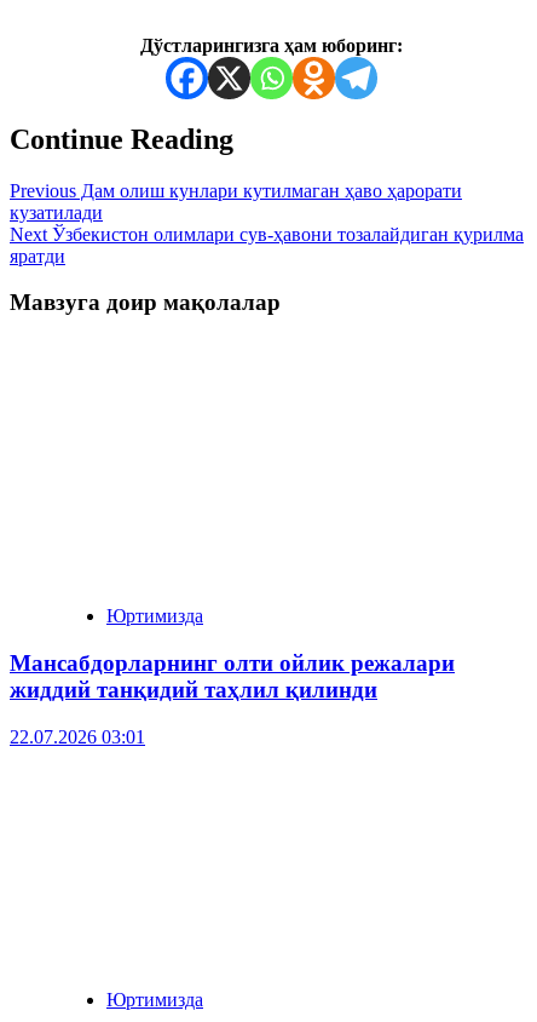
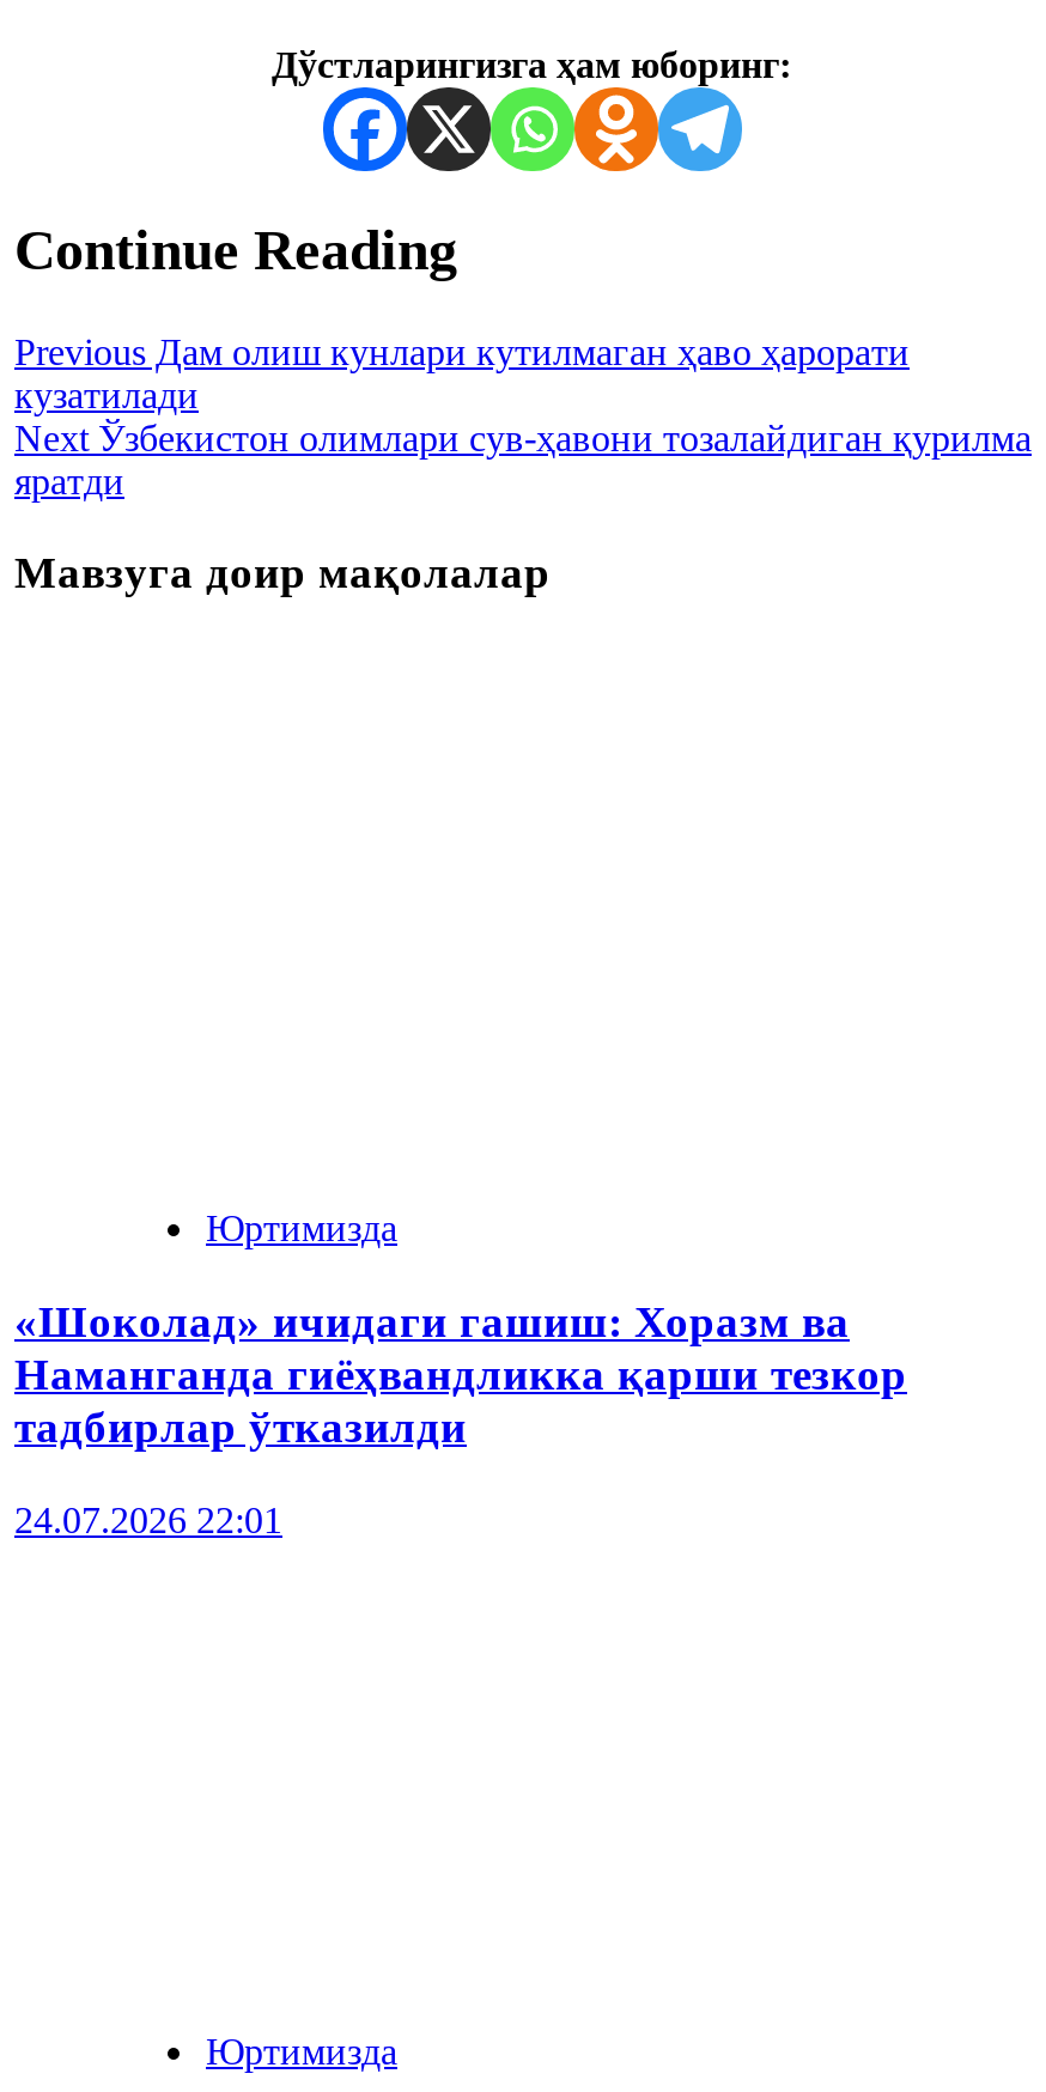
- Мансабдорларнинг олти ойлик режалари
- жиддий танқидий таҳлил қилинди
+ «Шоколад» ичидаги гашиш: Хоразм ва
+ Наманганда гиёҳвандликка қарши тезкор
+ тадбирлар ўтказилди

- 22.07.2026 03:01
+ 24.07.2026 22:01
